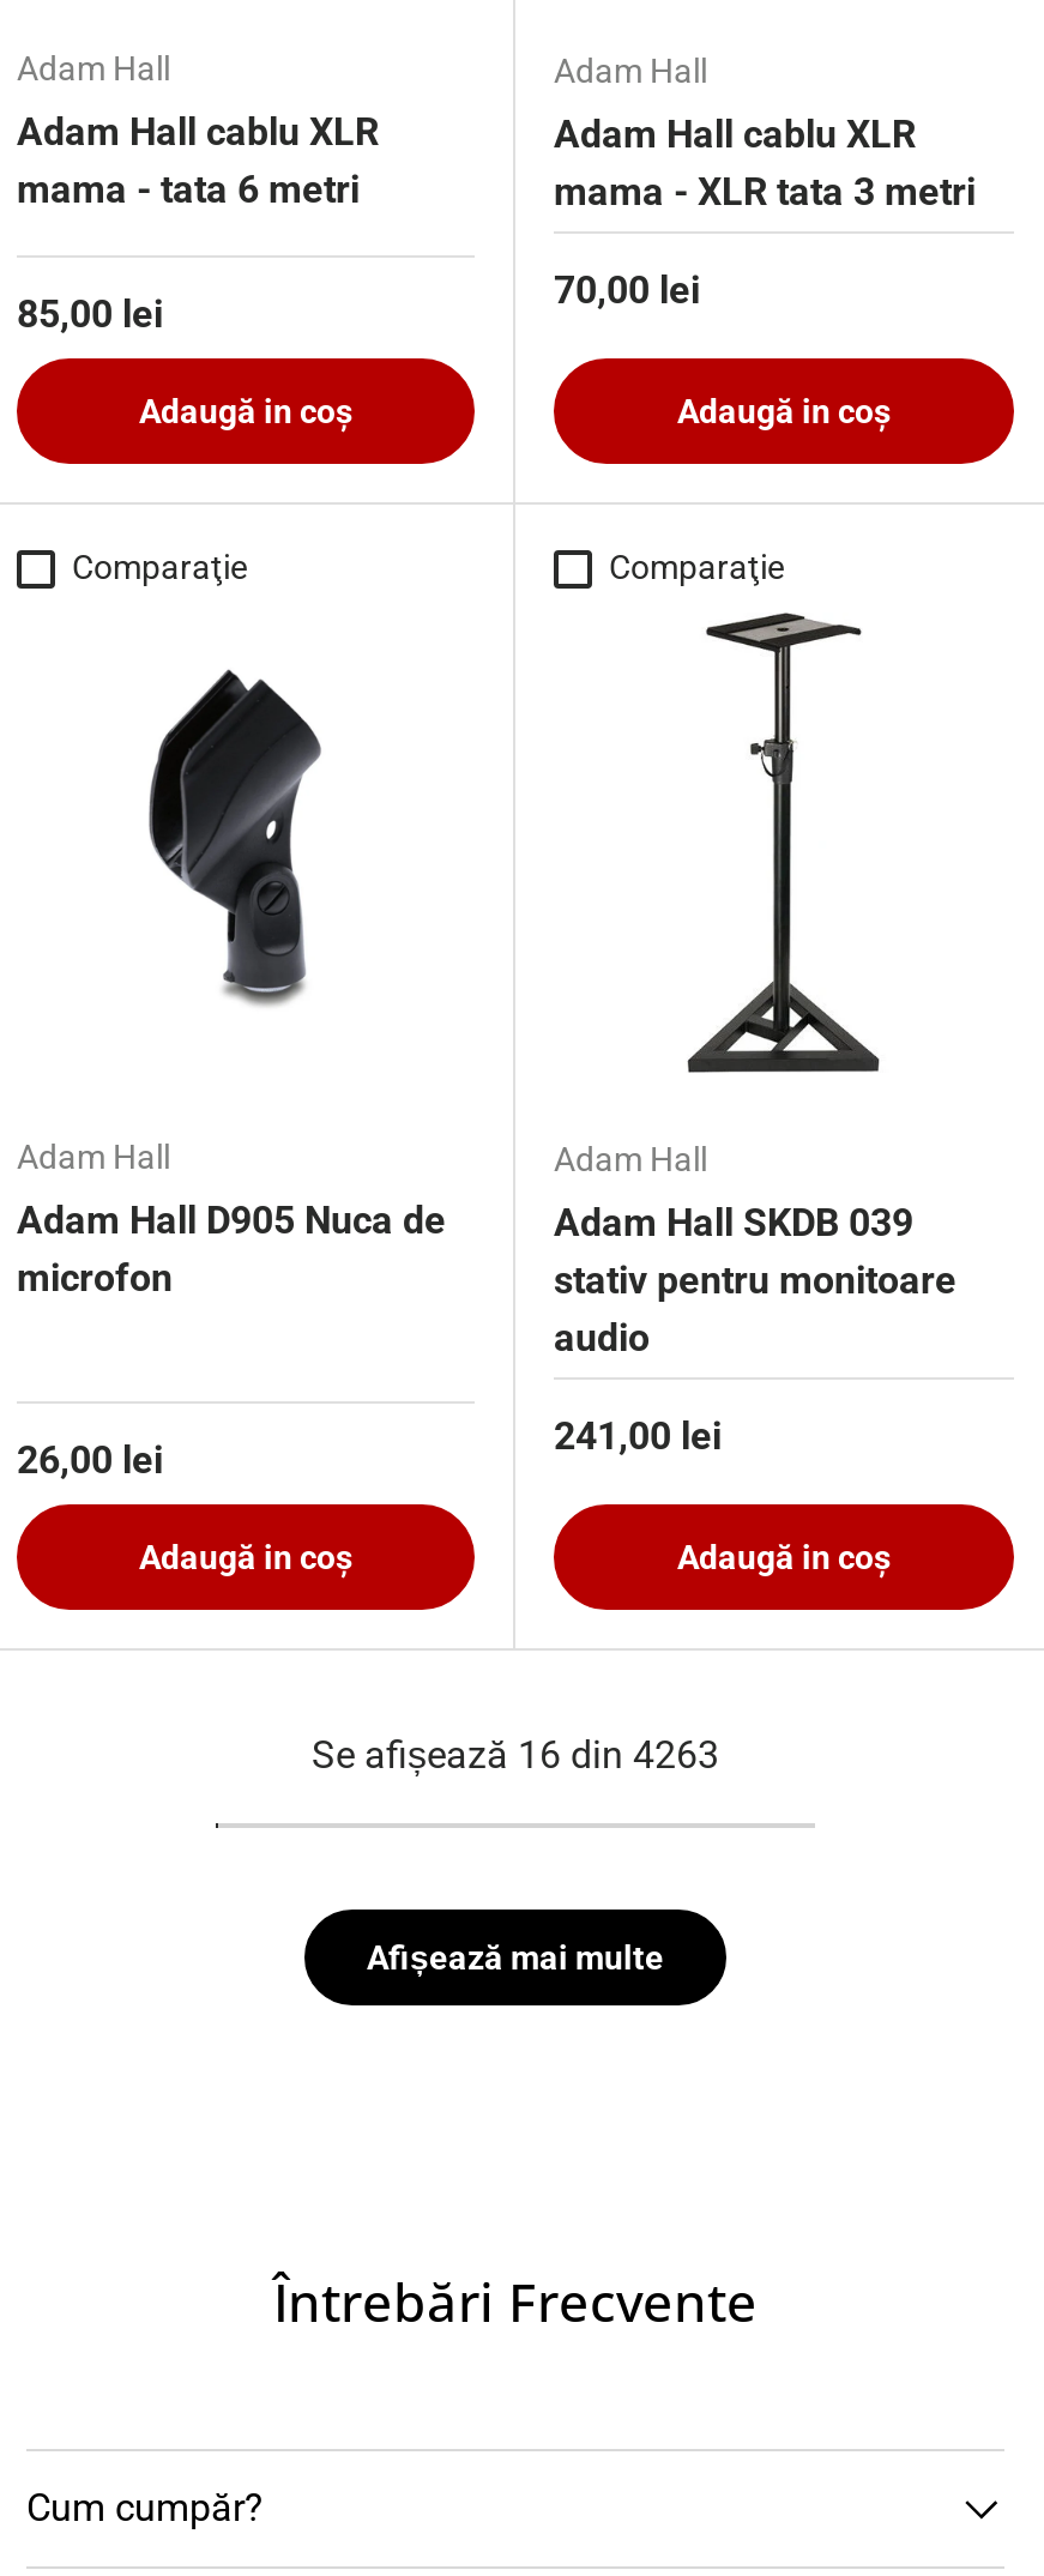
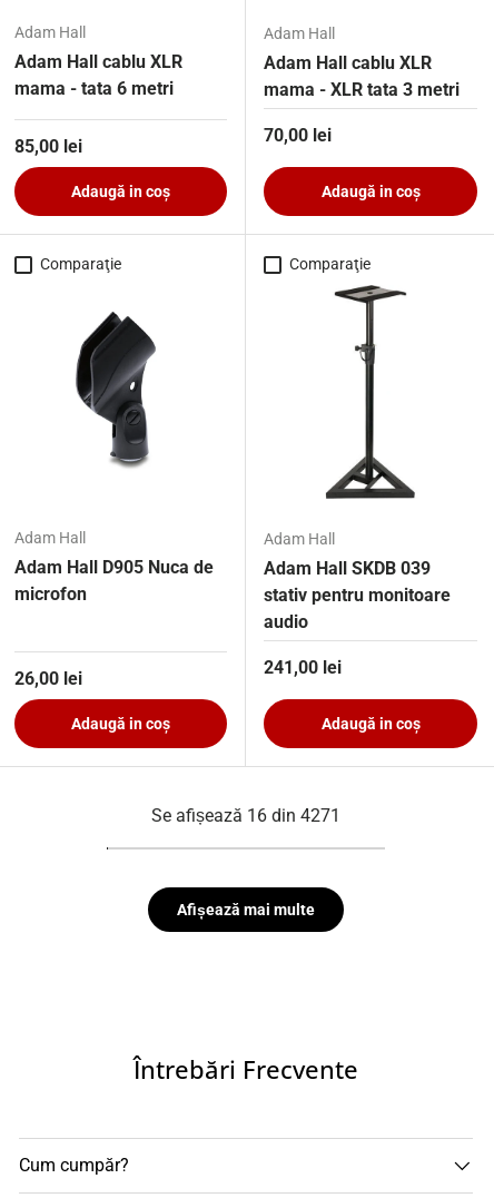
- Se afișează 16 din 4263
+ Se afișează 16 din 4271
